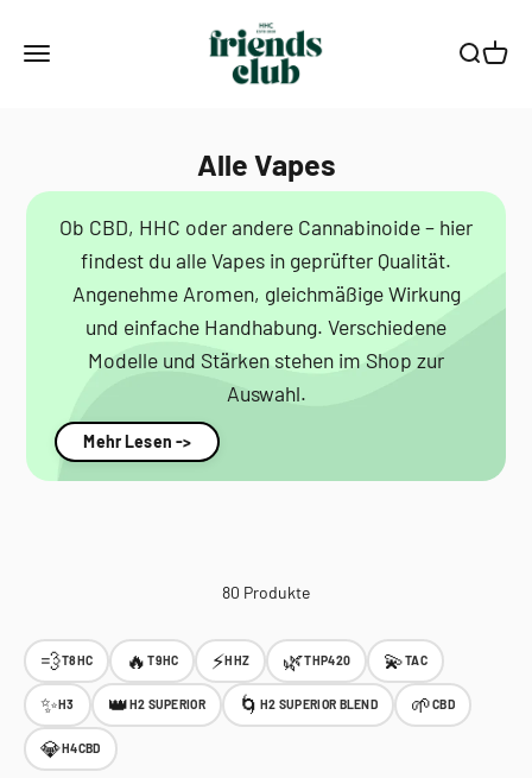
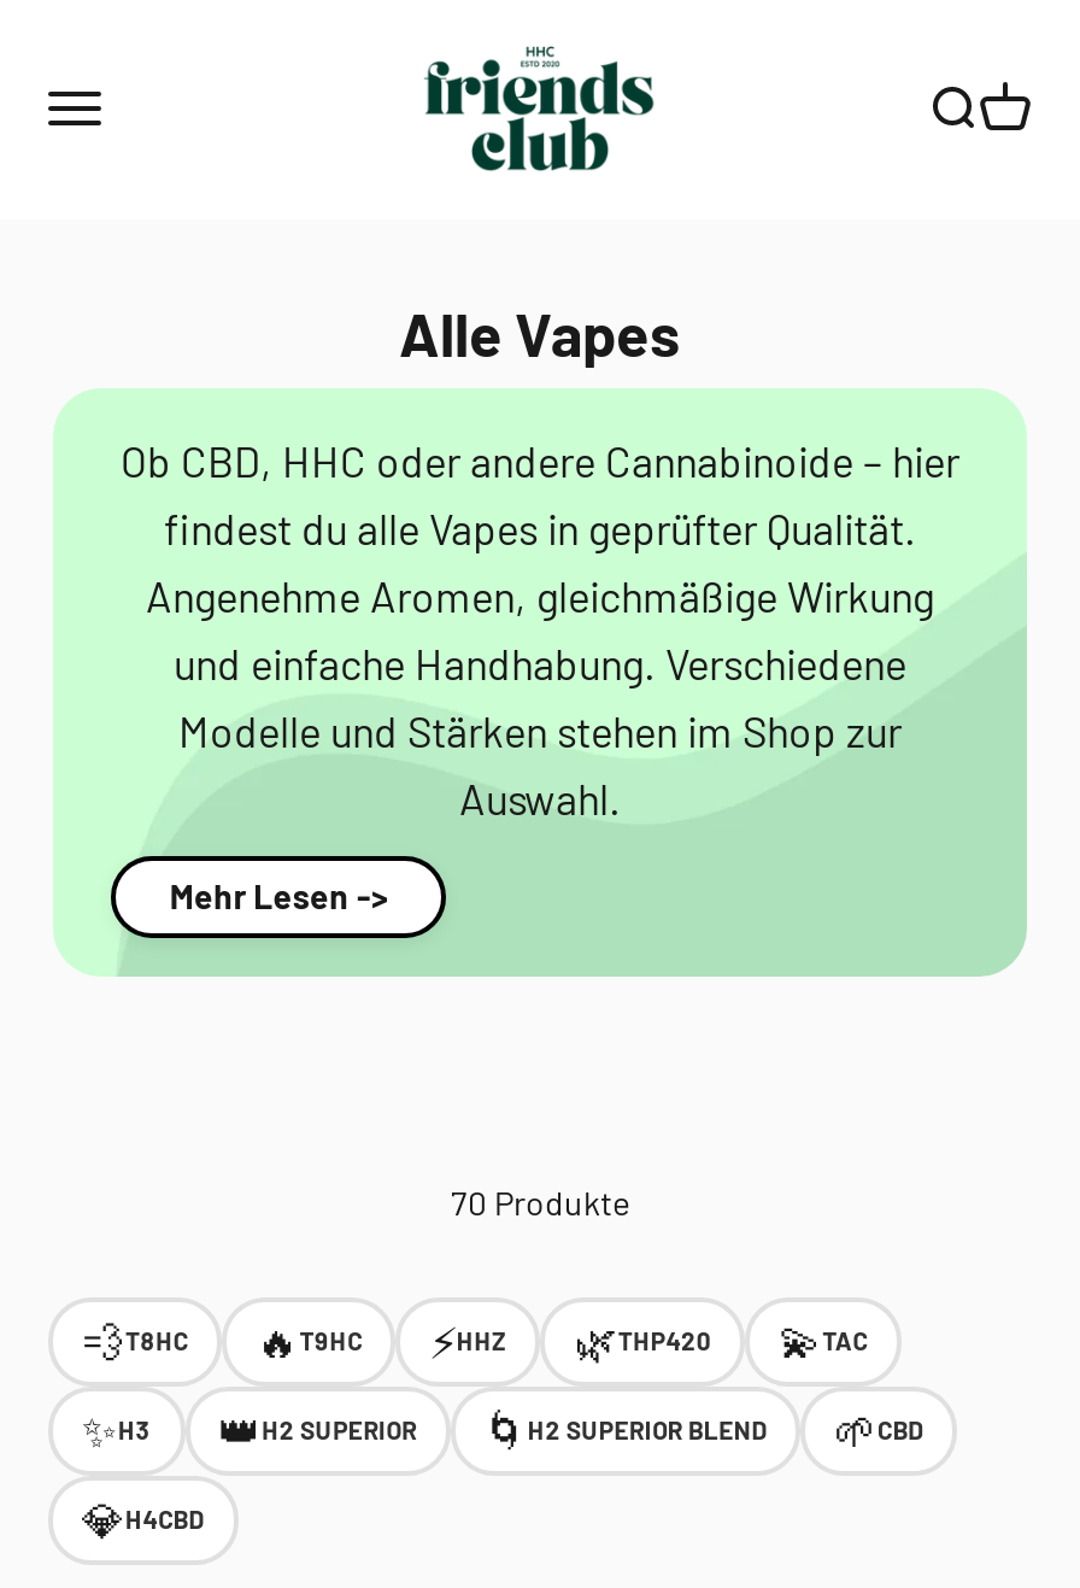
- 80 Produkte
+ 70 Produkte
